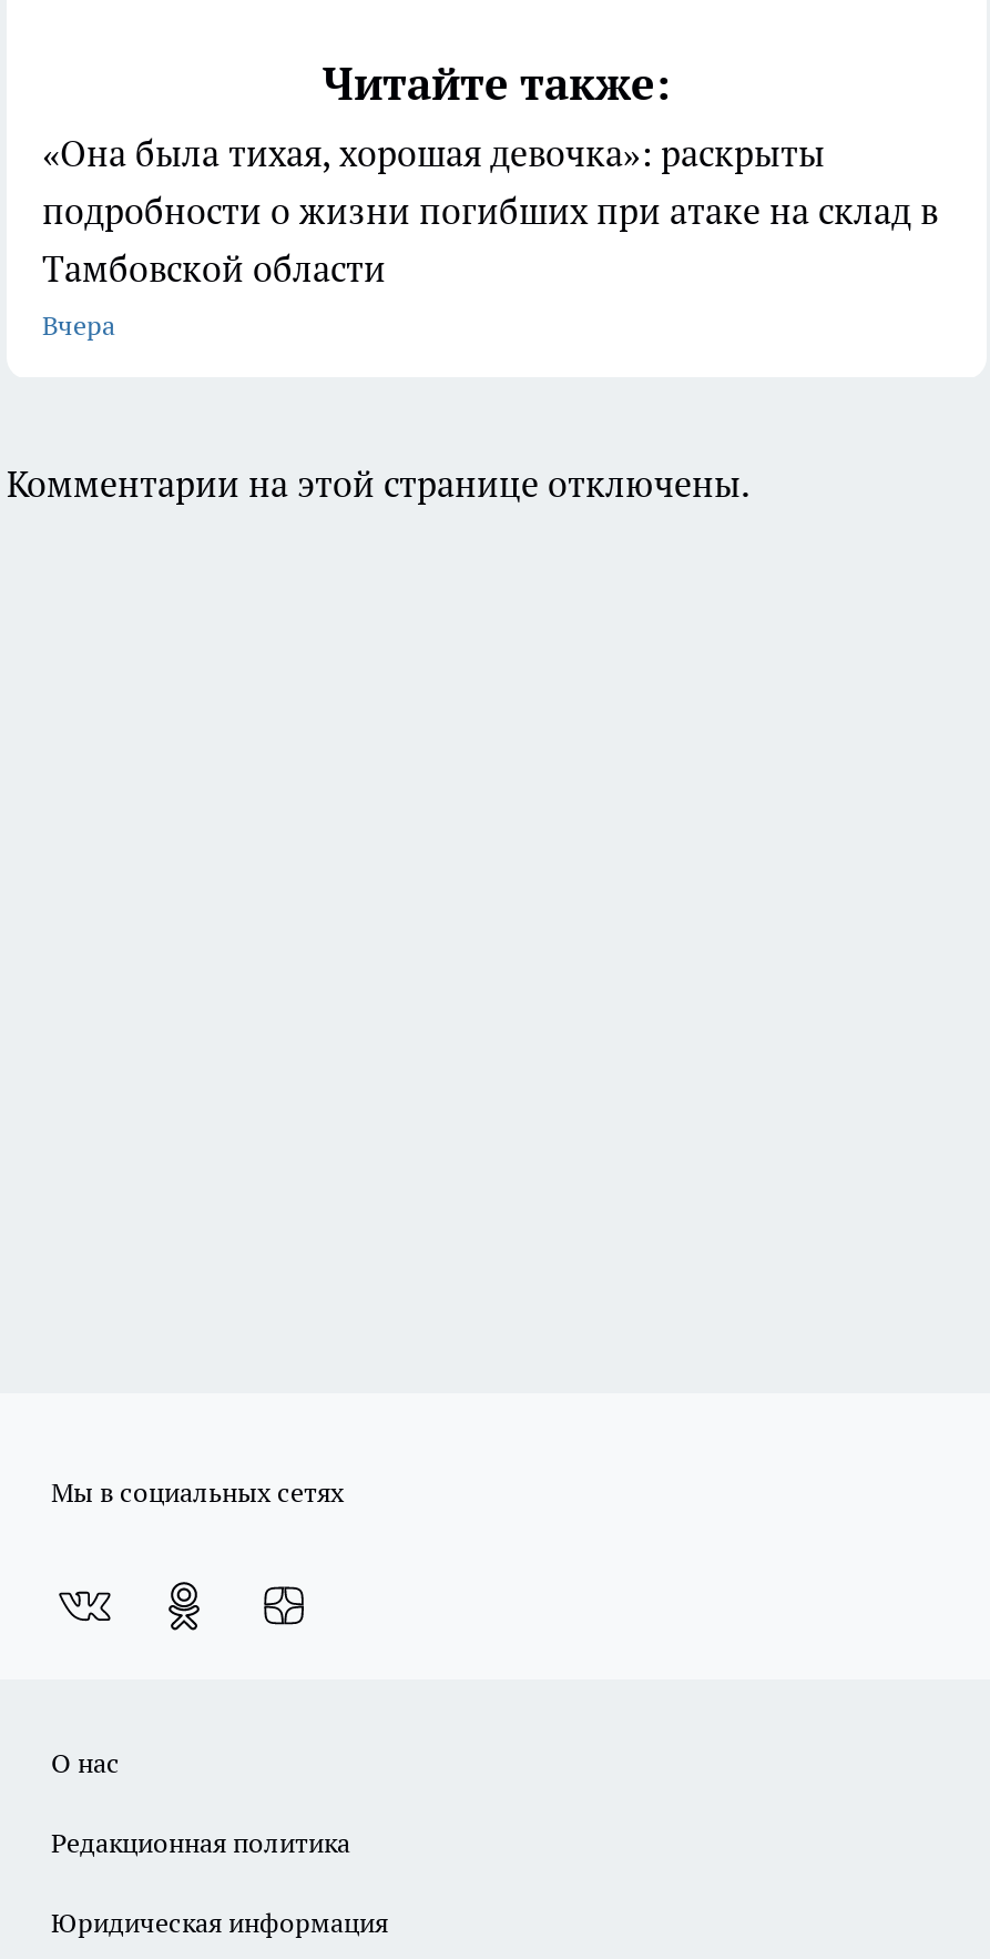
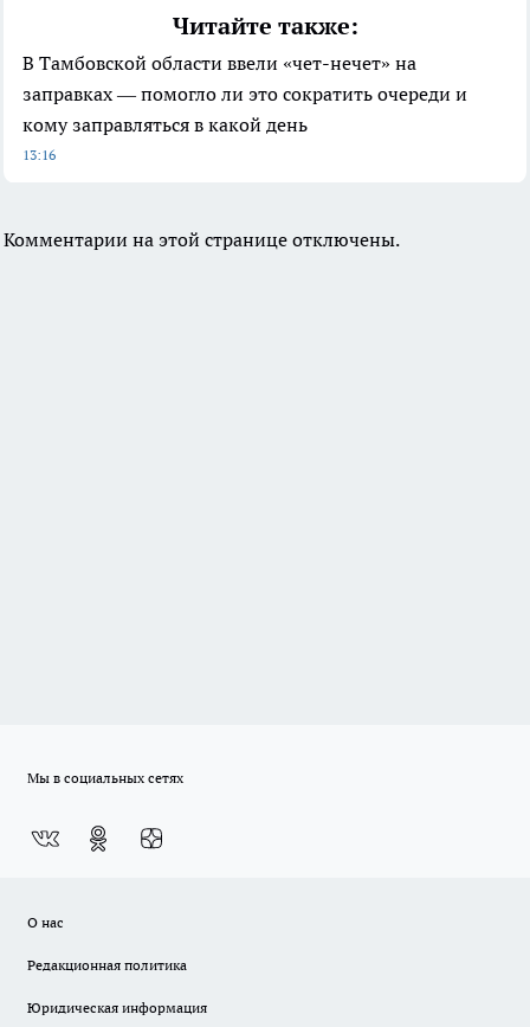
- «Она была тихая, хорошая девочка»: раскрыты
- подробности о жизни погибших при атаке на склад в
- Тамбовской области
- Вчера
+ В Тамбовской области ввели «чет-нечет» на
+ заправках — помогло ли это сократить очереди и
+ кому заправляться в какой день
+ 13:16
